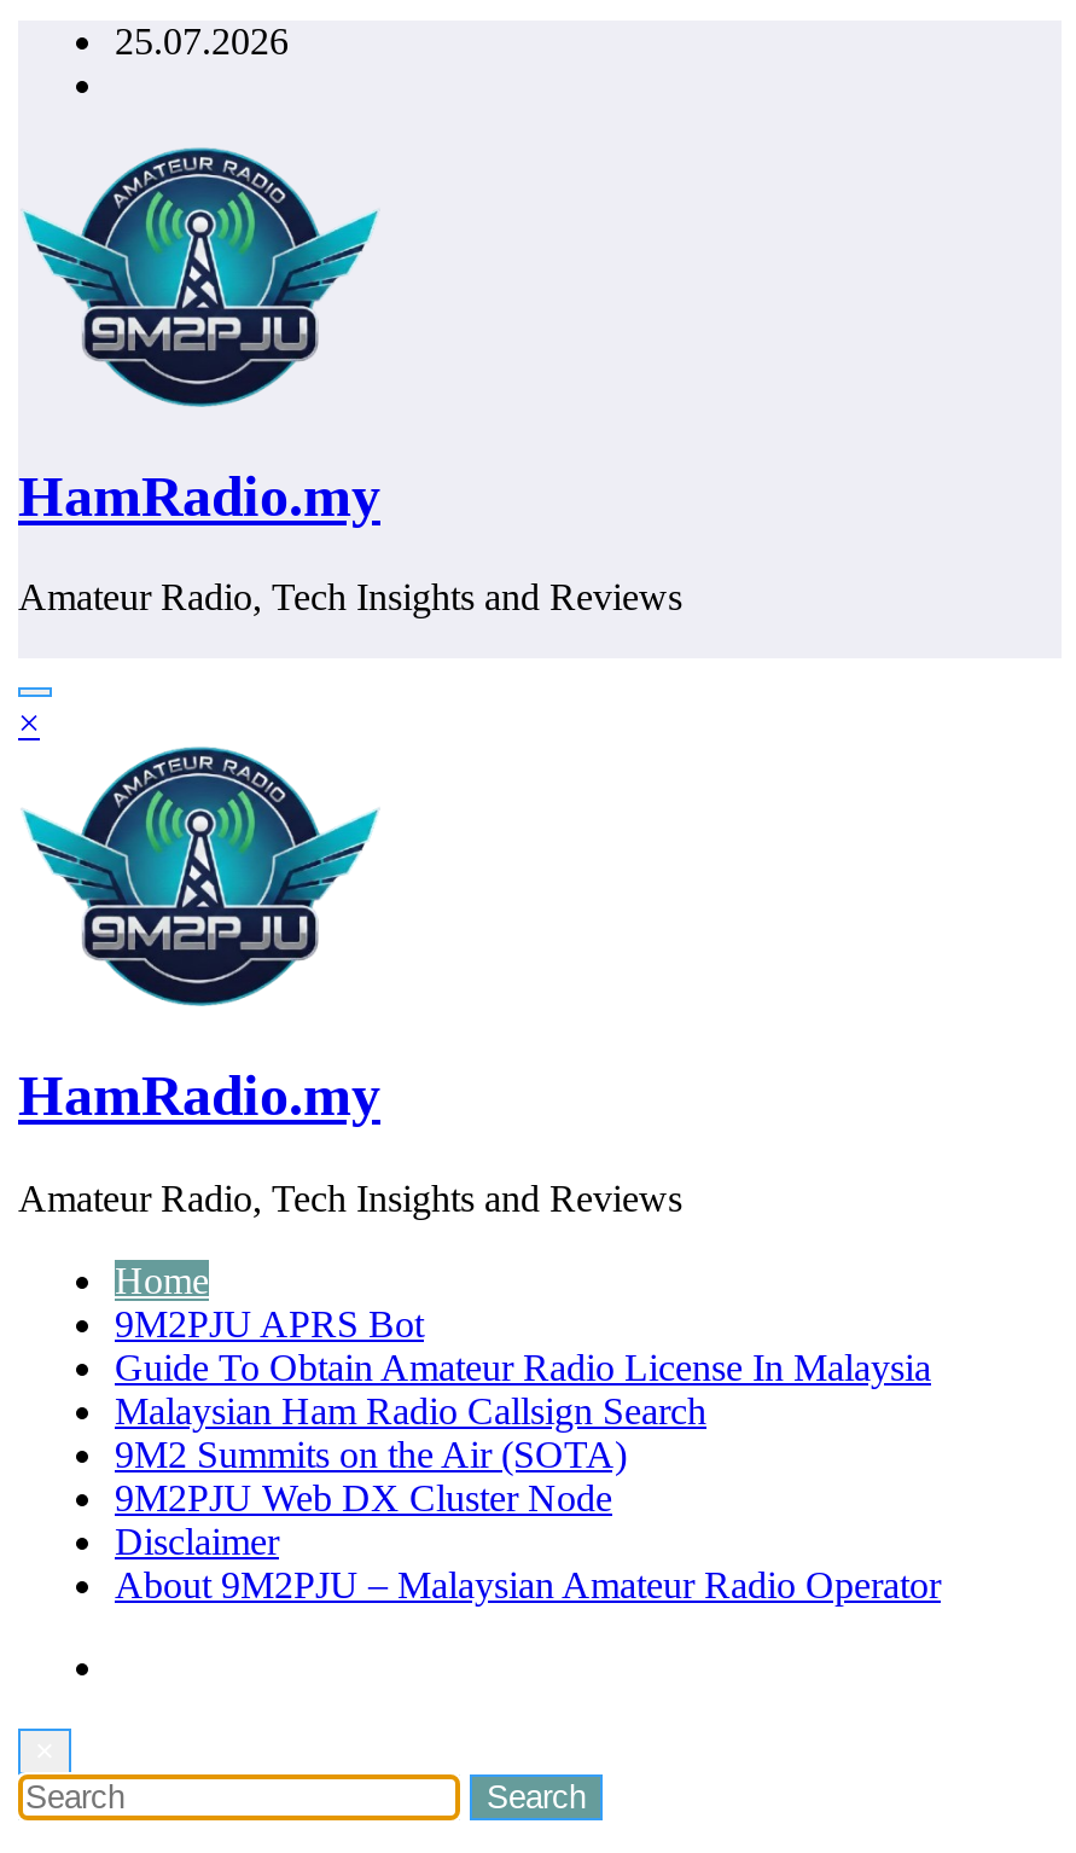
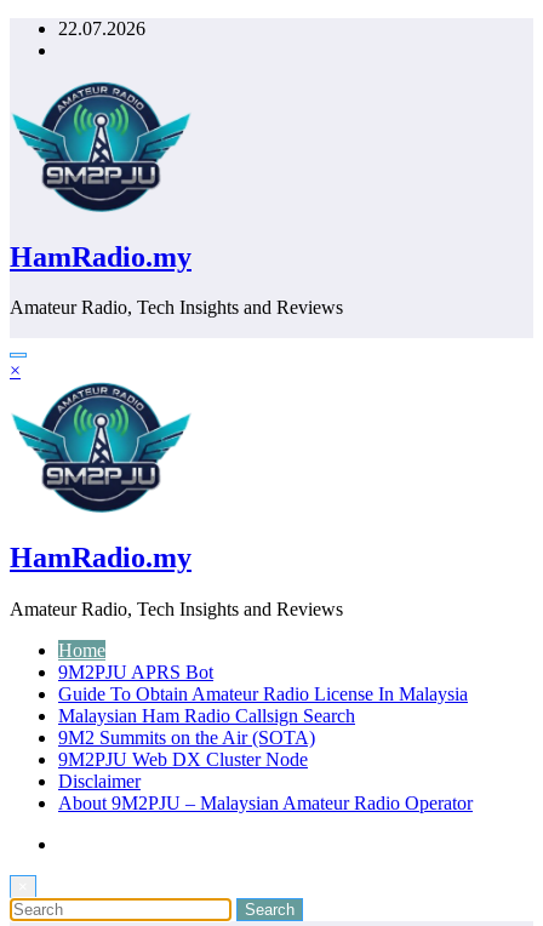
- 25.07.2026
+ 22.07.2026
